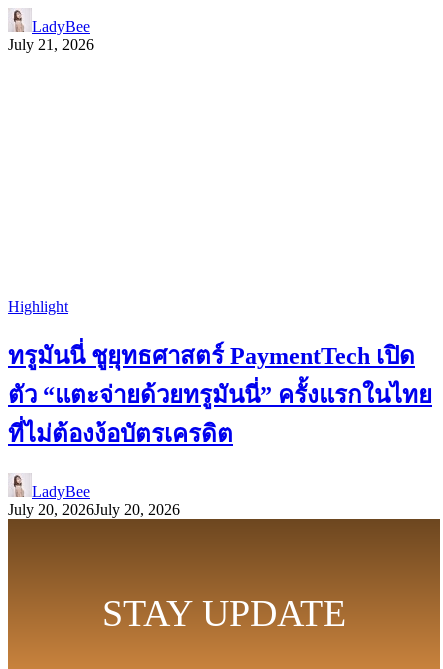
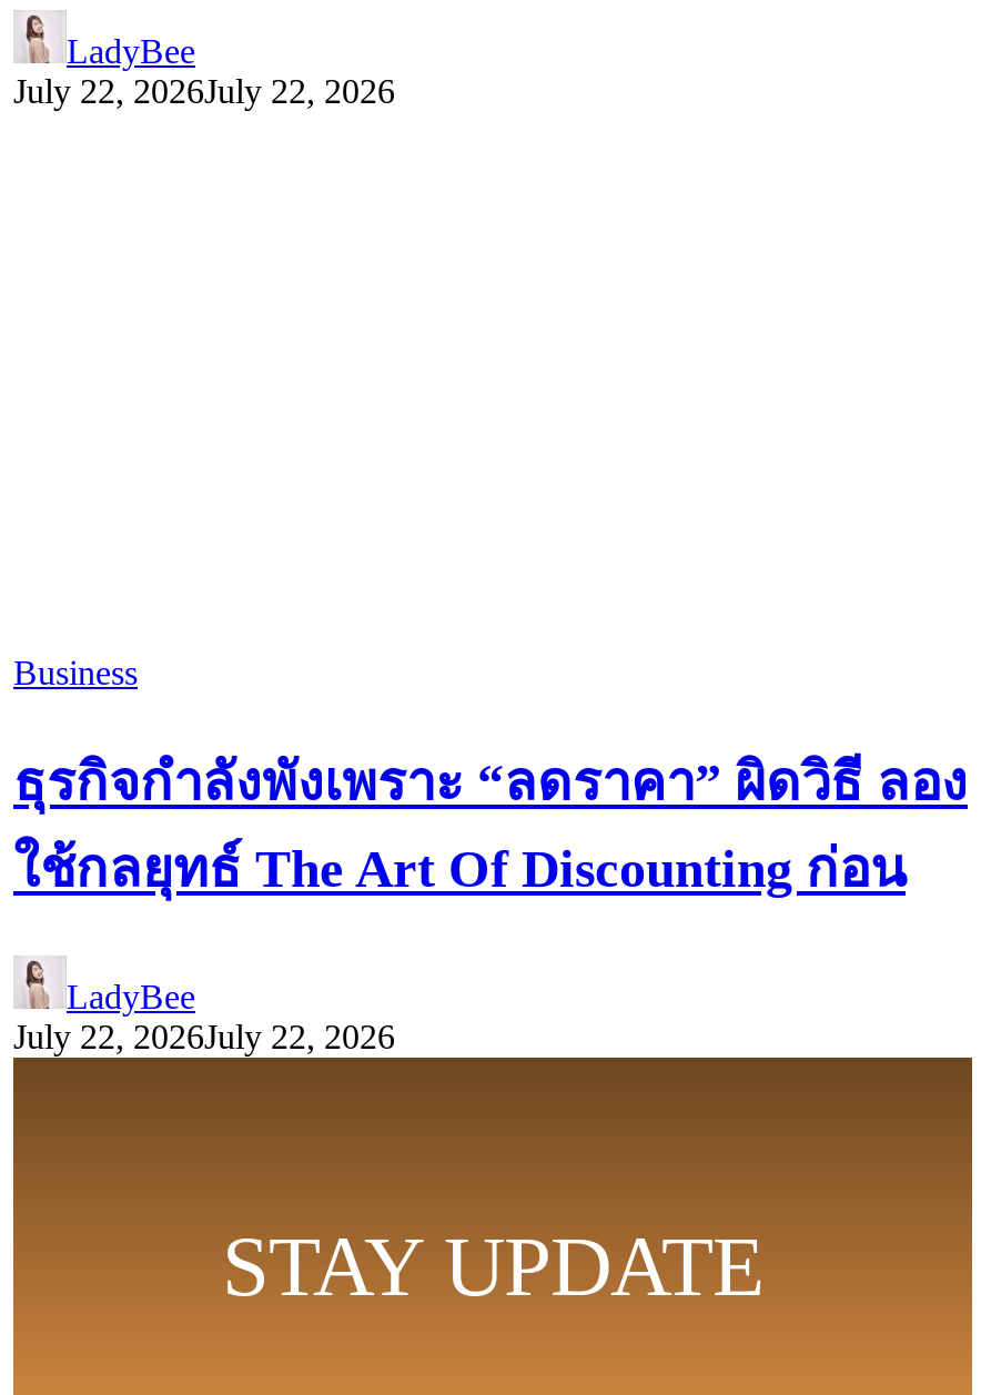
- July 21, 2026
+ July 22, 2026July 22, 2026

- Highlight
- ทรูมันนี่ ชูยุทธศาสตร์ PaymentTech เปิด
- ตัว “แตะจ่ายด้วยทรูมันนี่” ครั้งแรกในไทย
- ที่ไม่ต้องง้อบัตรเครดิต
+ Business
+ ธุรกิจกำลังพังเพราะ “ลดราคา” ผิดวิธี ลอง
+ ใช้กลยุทธ์ The Art Of Discounting ก่อน

- July 20, 2026July 20, 2026
+ July 22, 2026July 22, 2026
